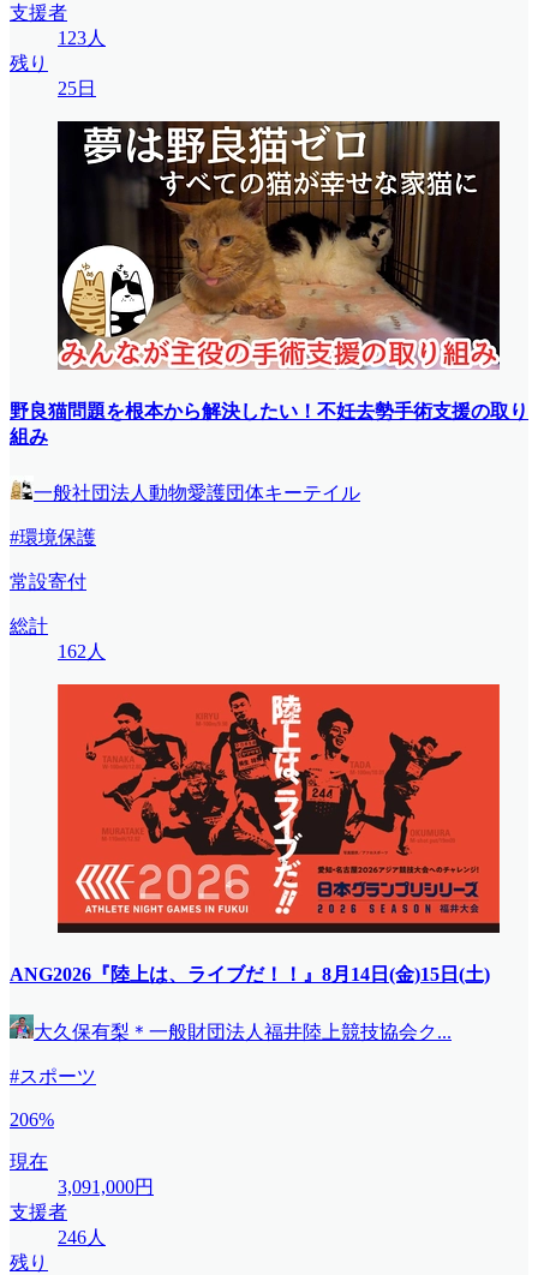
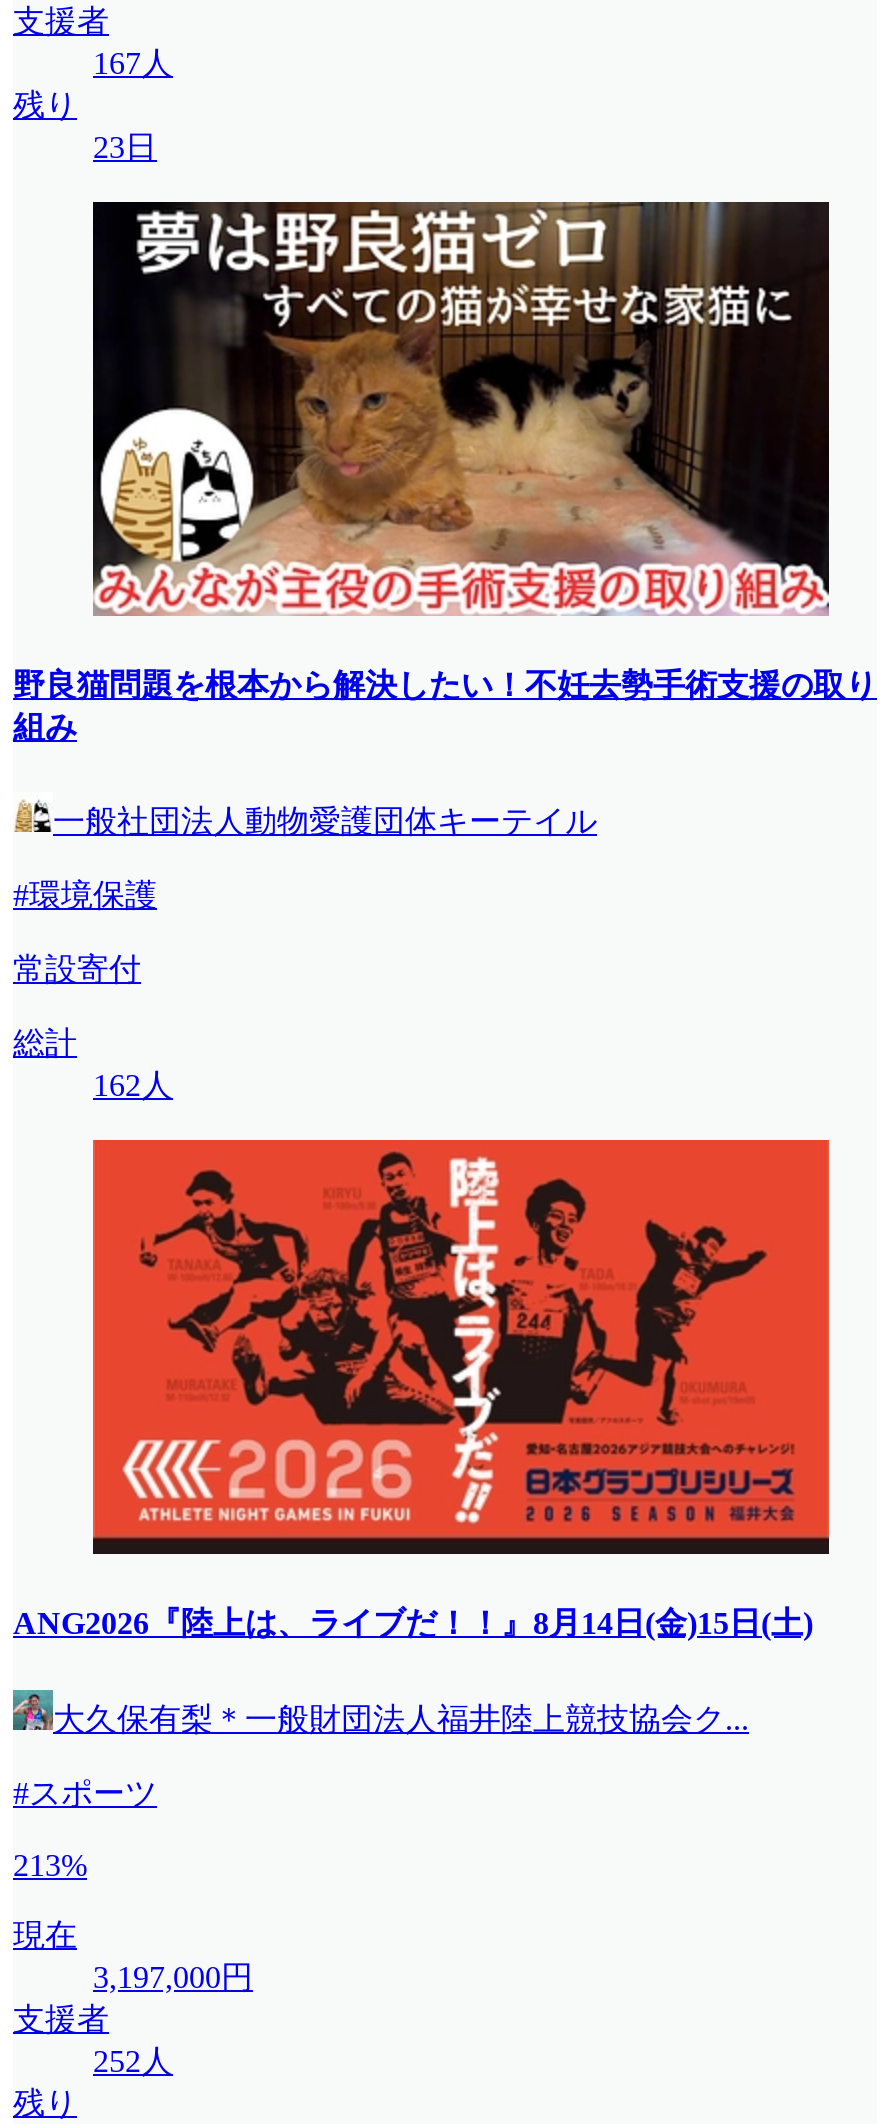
- 123人
+ 167人

- 25日
+ 23日

- 206%
+ 213%

- 3,091,000円
+ 3,197,000円

- 246人
+ 252人
